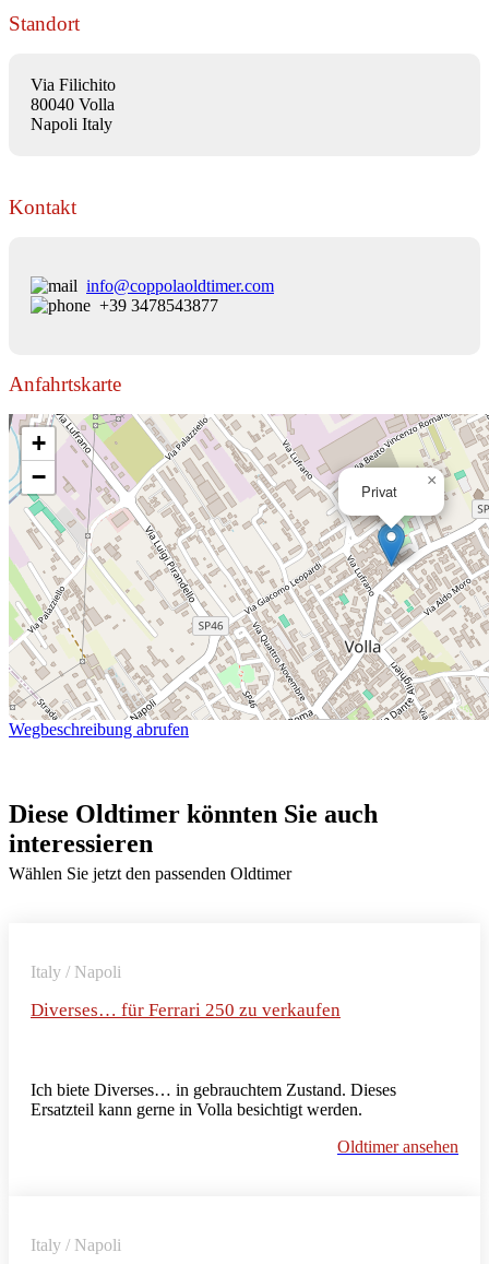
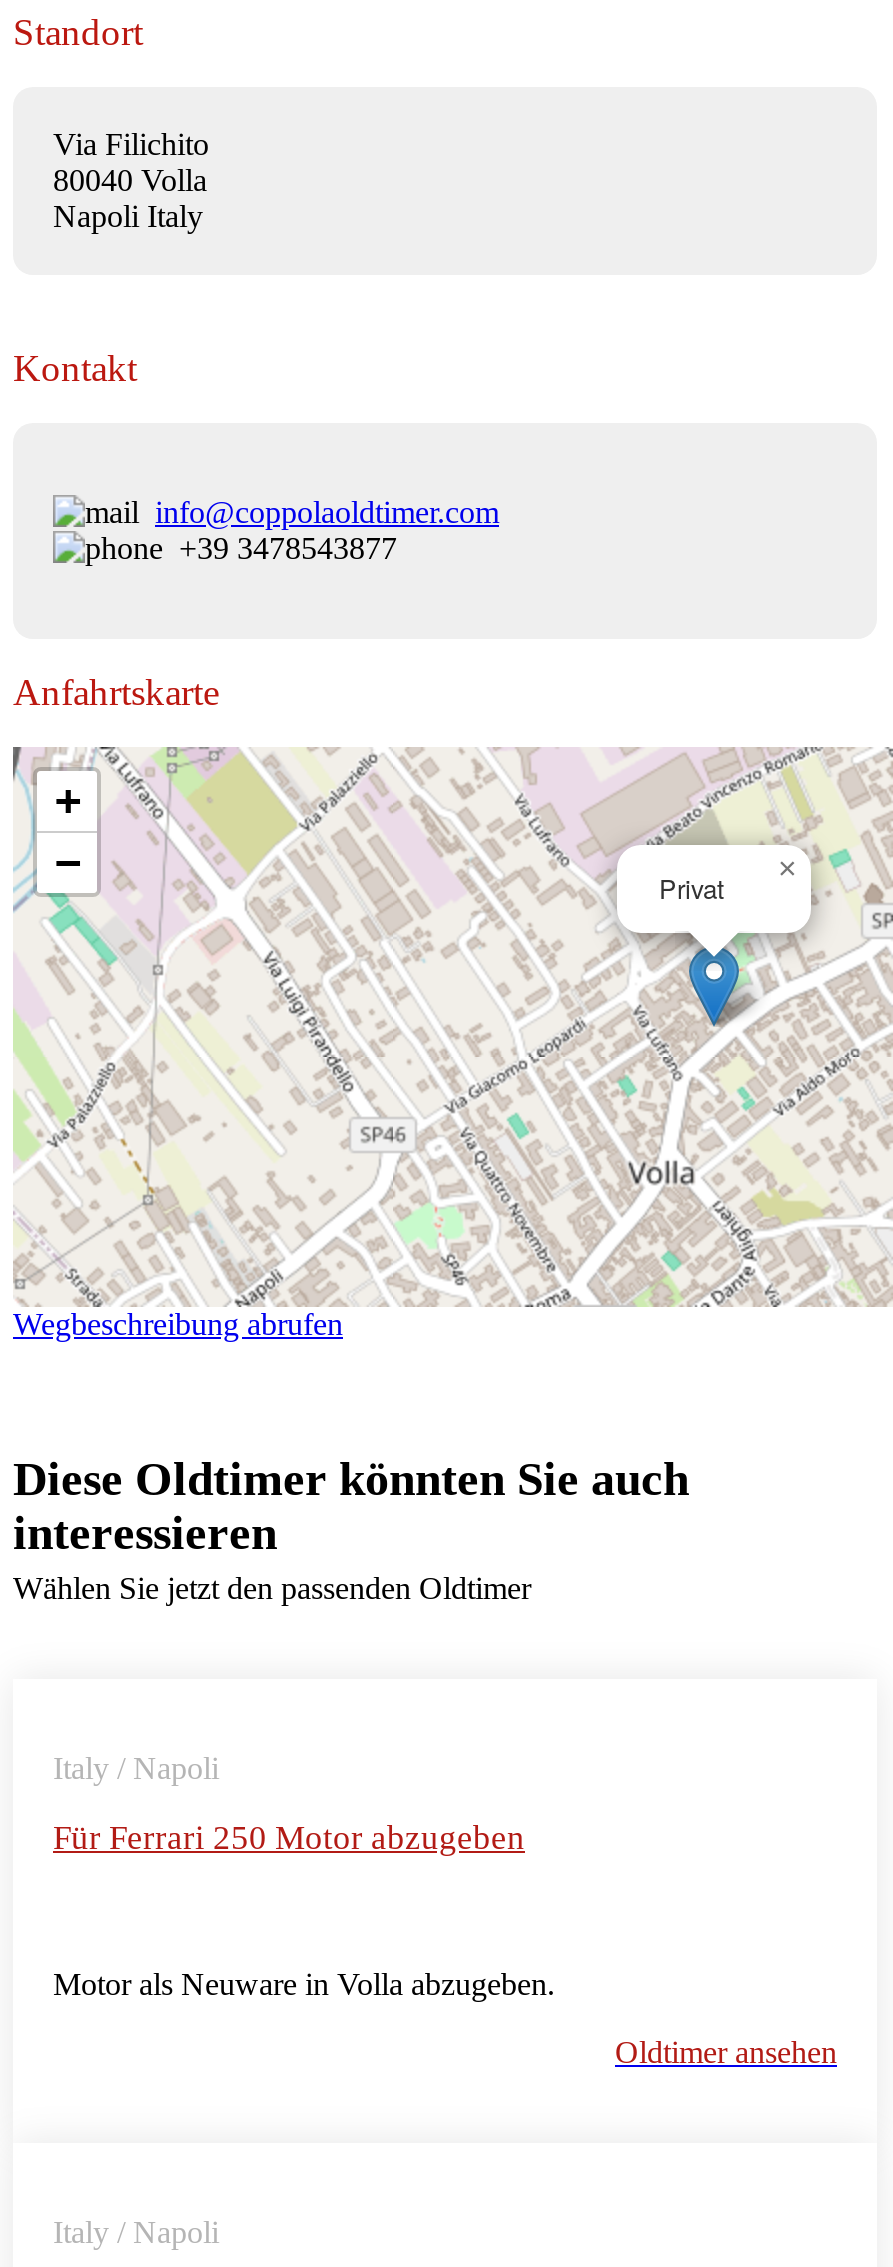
- Diverses… für Ferrari 250 zu verkaufen
+ Für Ferrari 250 Motor abzugeben

- Ich biete Diverses… in gebrauchtem Zustand. Dieses
- Ersatzteil kann gerne in Volla besichtigt werden.
+ Motor als Neuware in Volla abzugeben.
